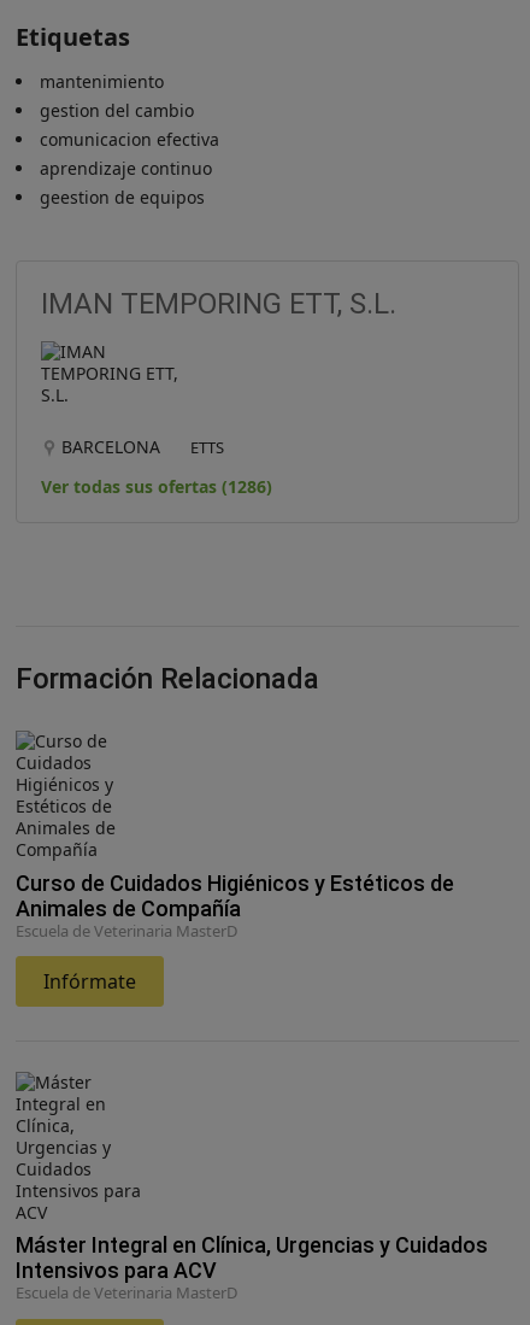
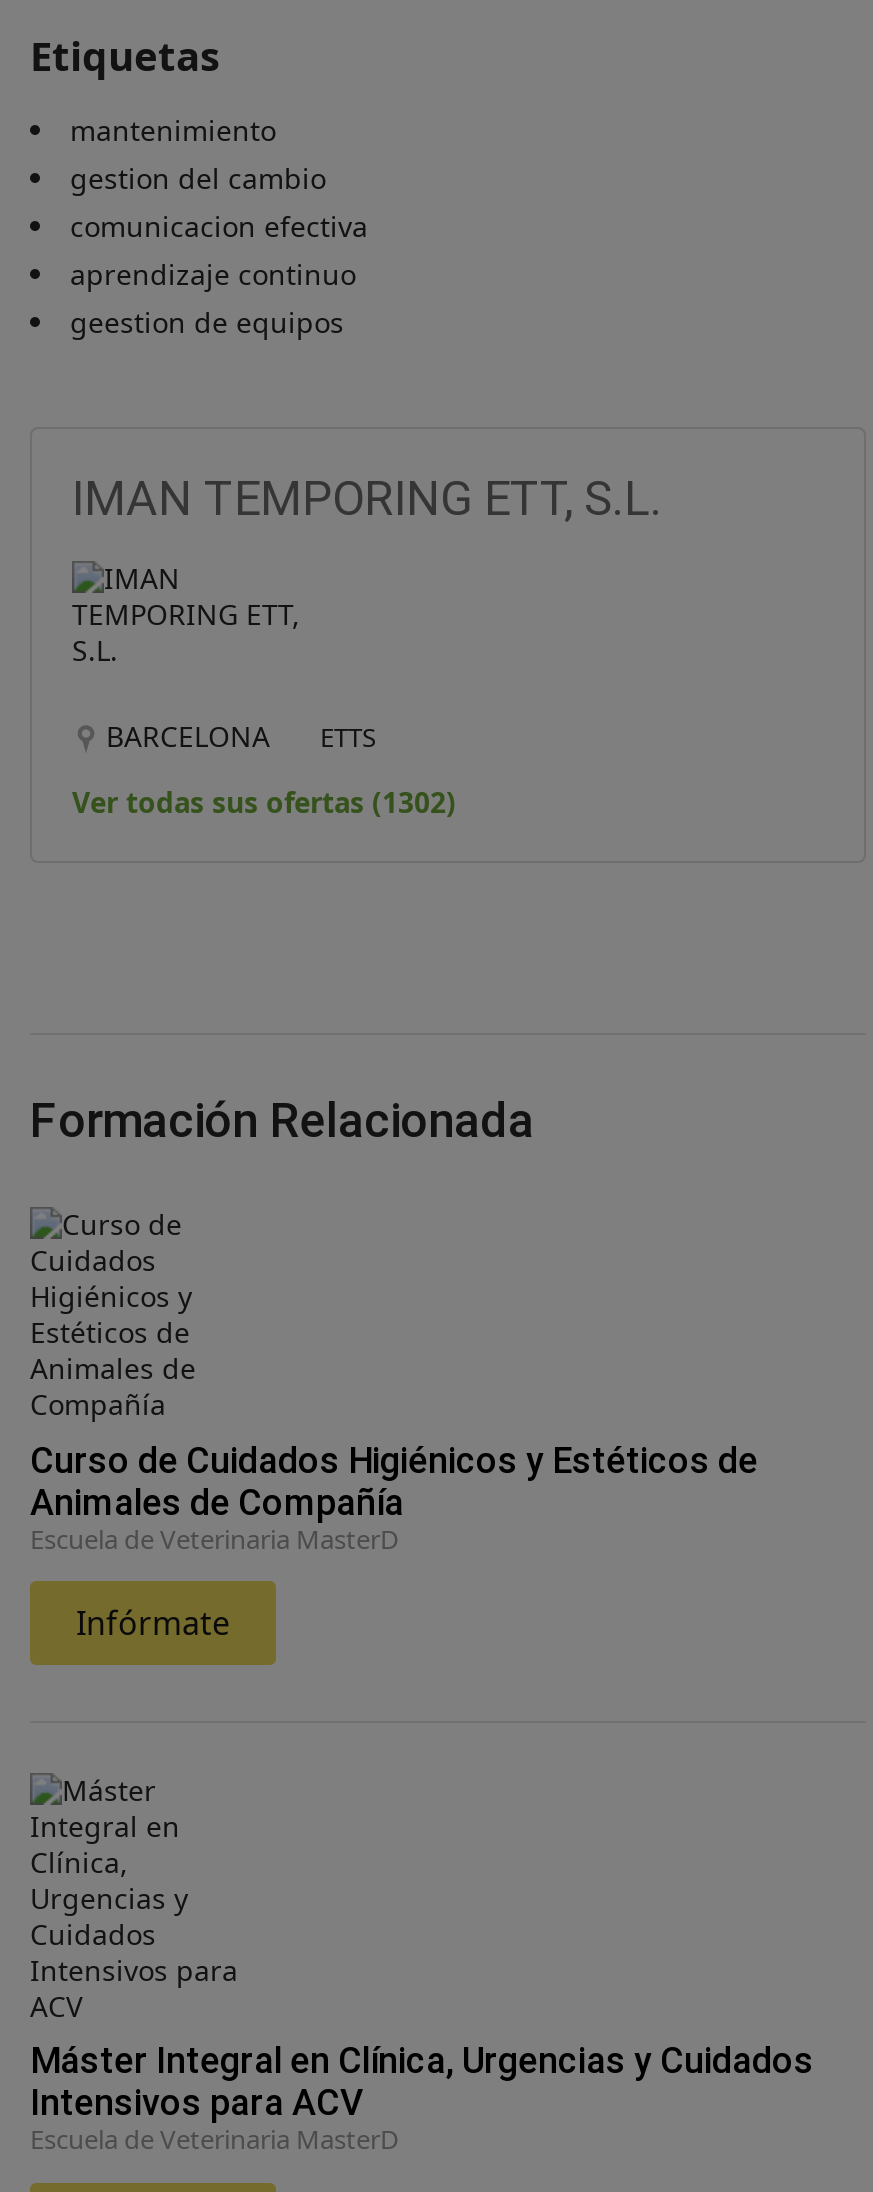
- Ver todas sus ofertas (1286)
+ Ver todas sus ofertas (1302)
